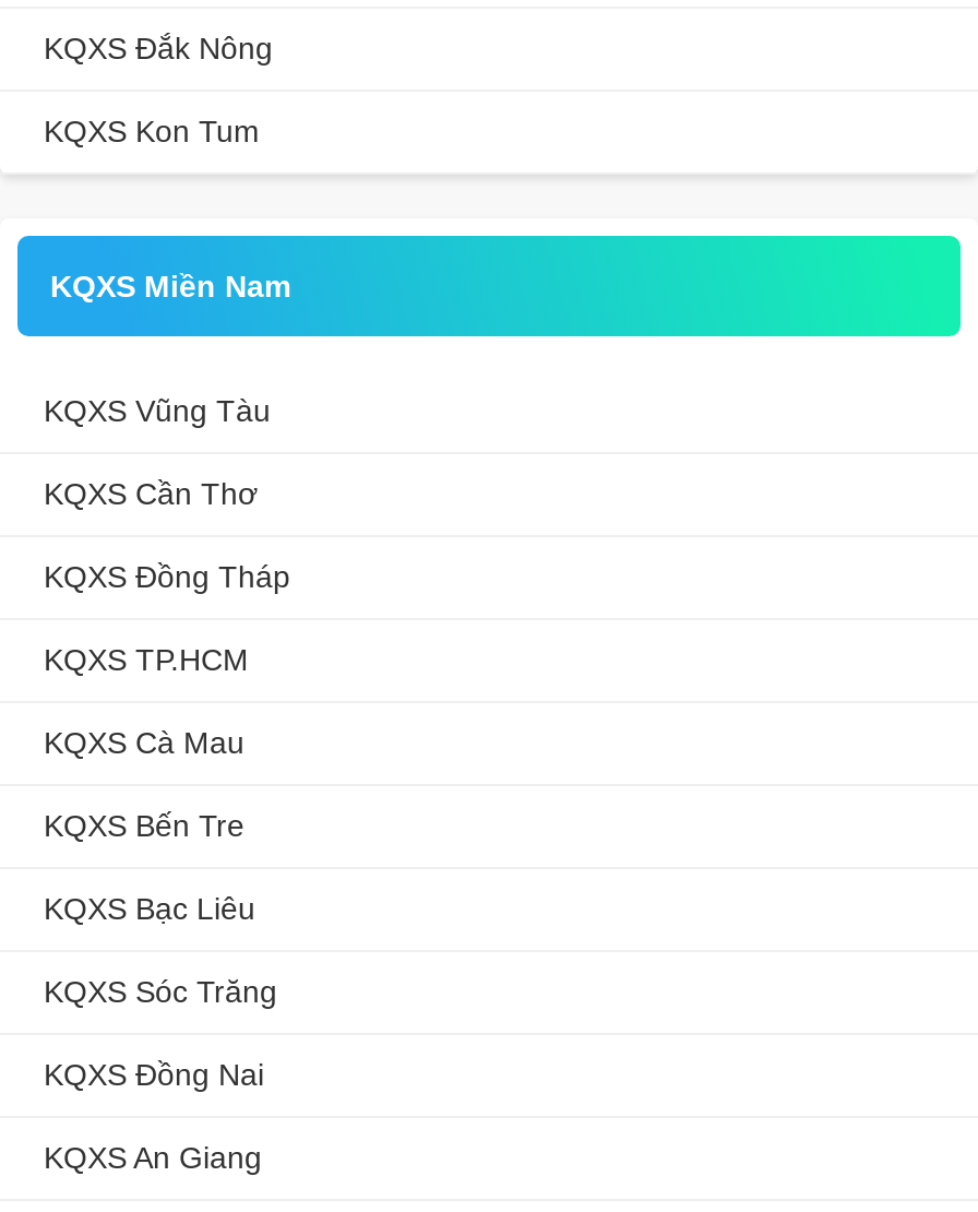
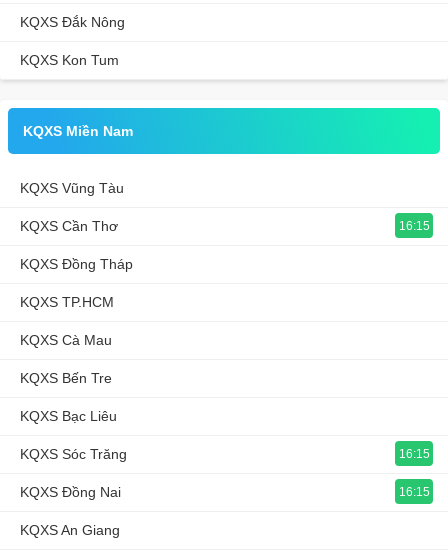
+ 16:15

+ 16:15

+ 16:15
